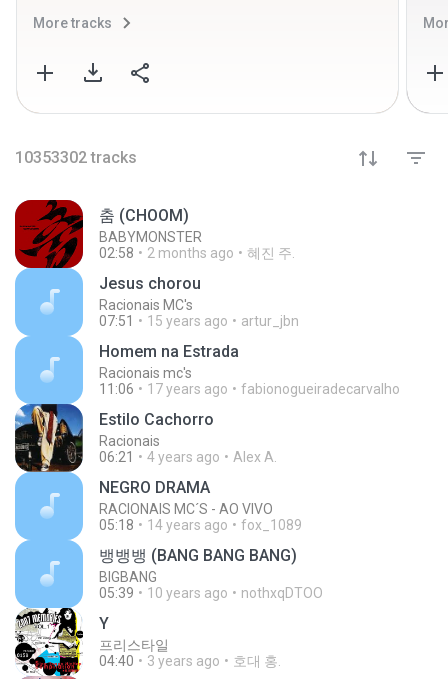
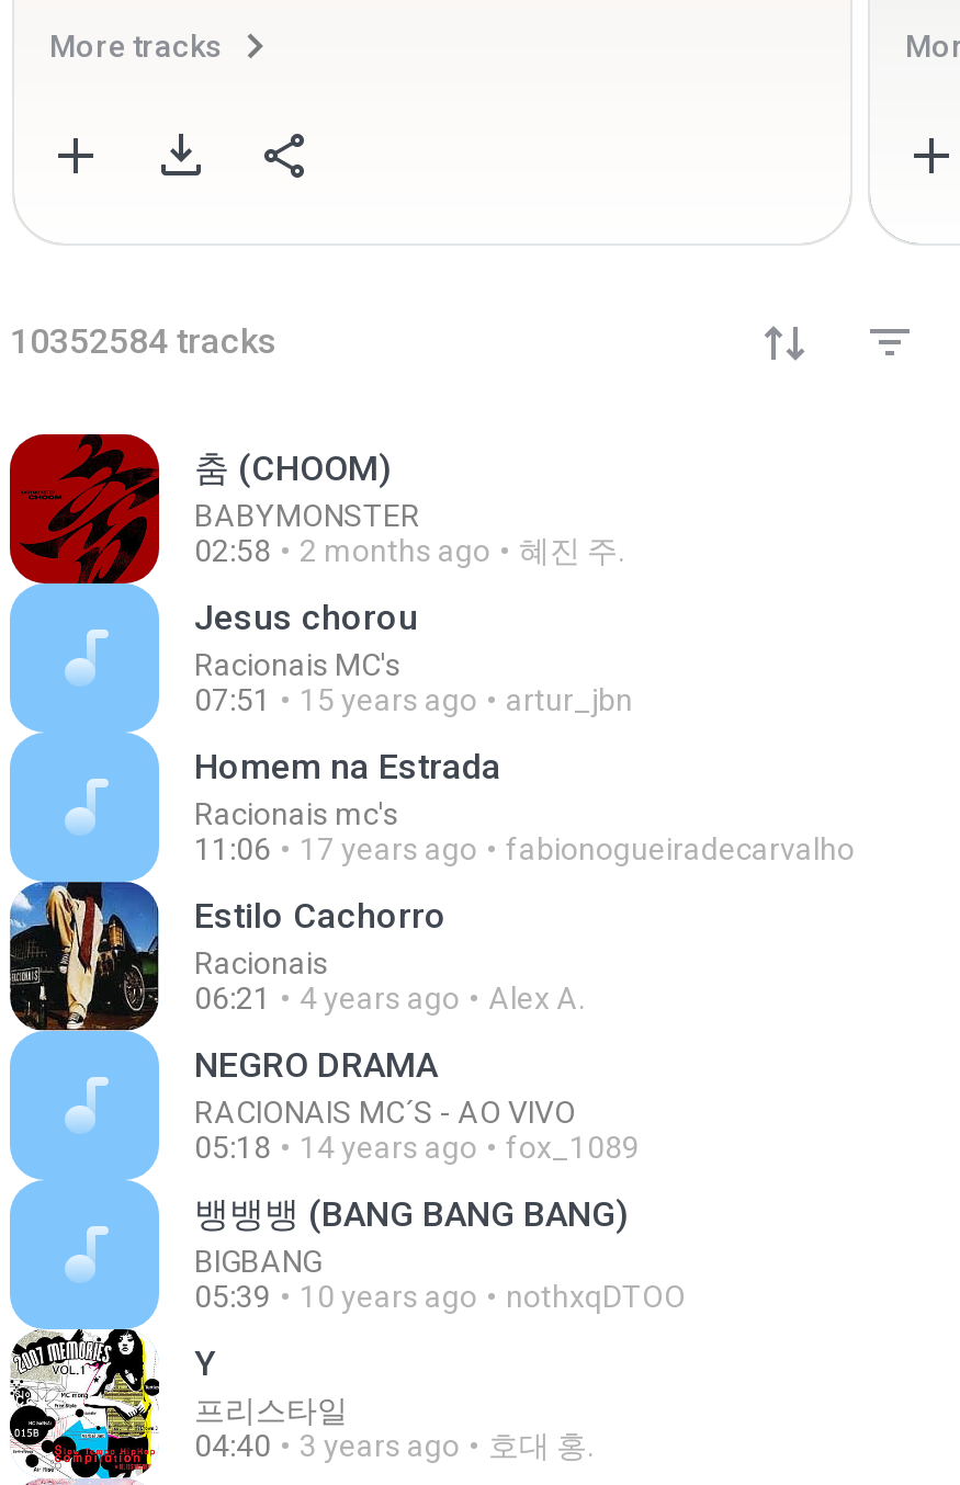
- 10353302 tracks
+ 10352584 tracks
